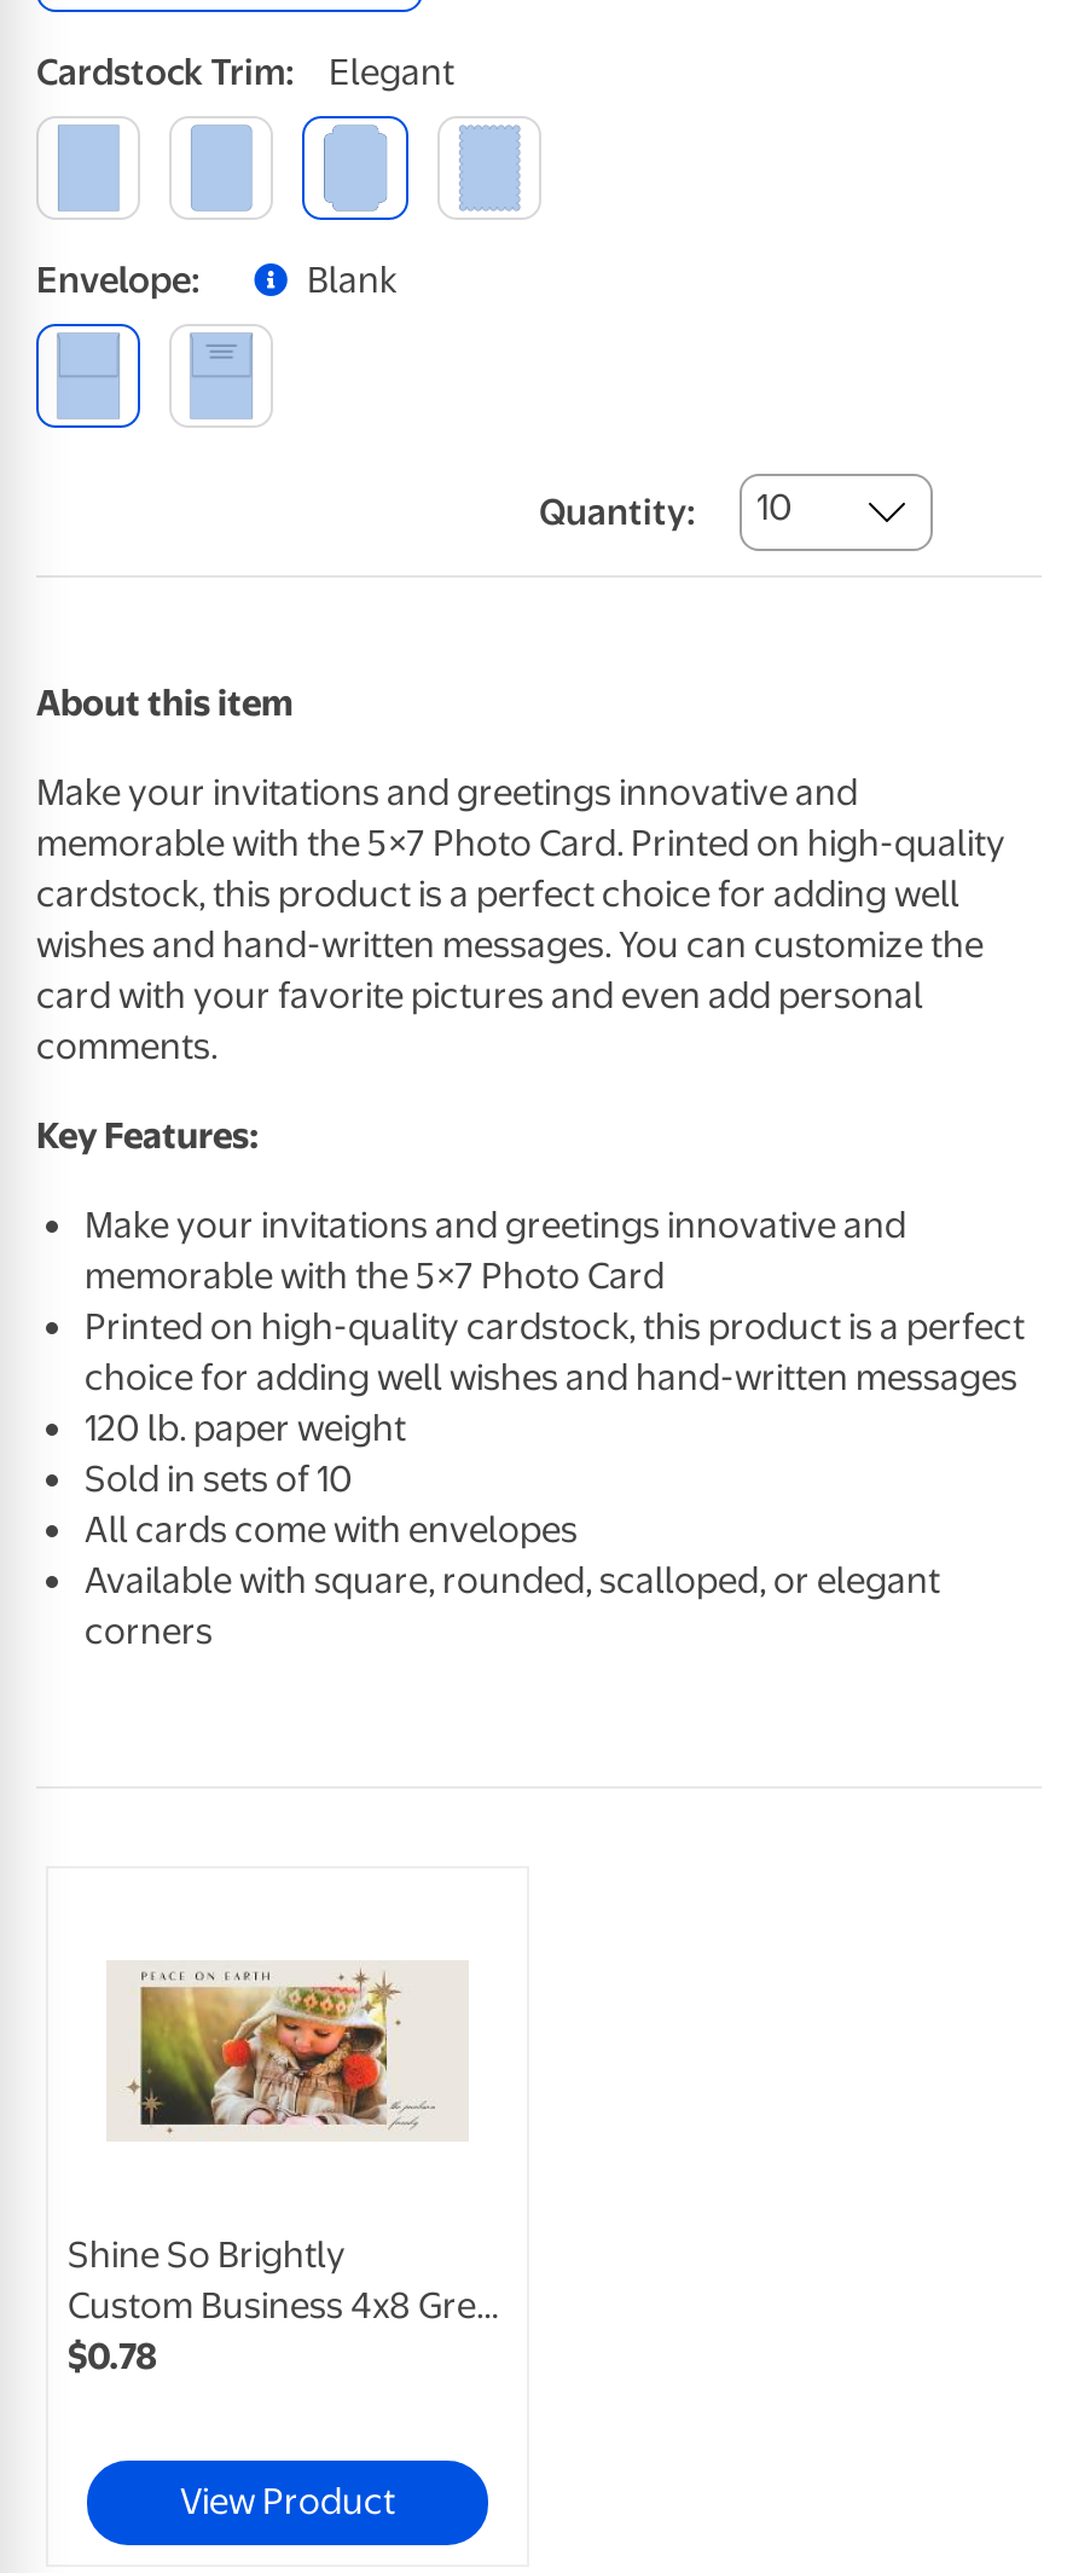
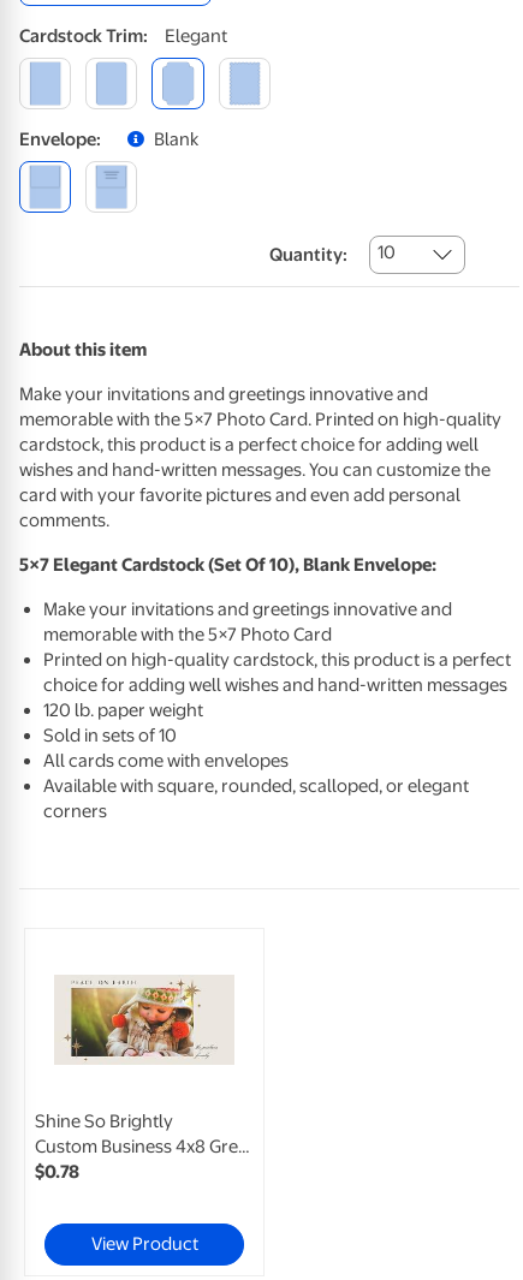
- Key Features:
+ 5×7 Elegant Cardstock (Set Of 10), Blank Envelope:
